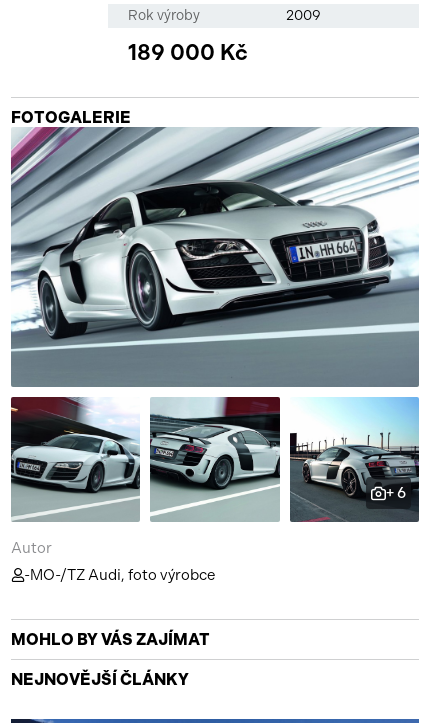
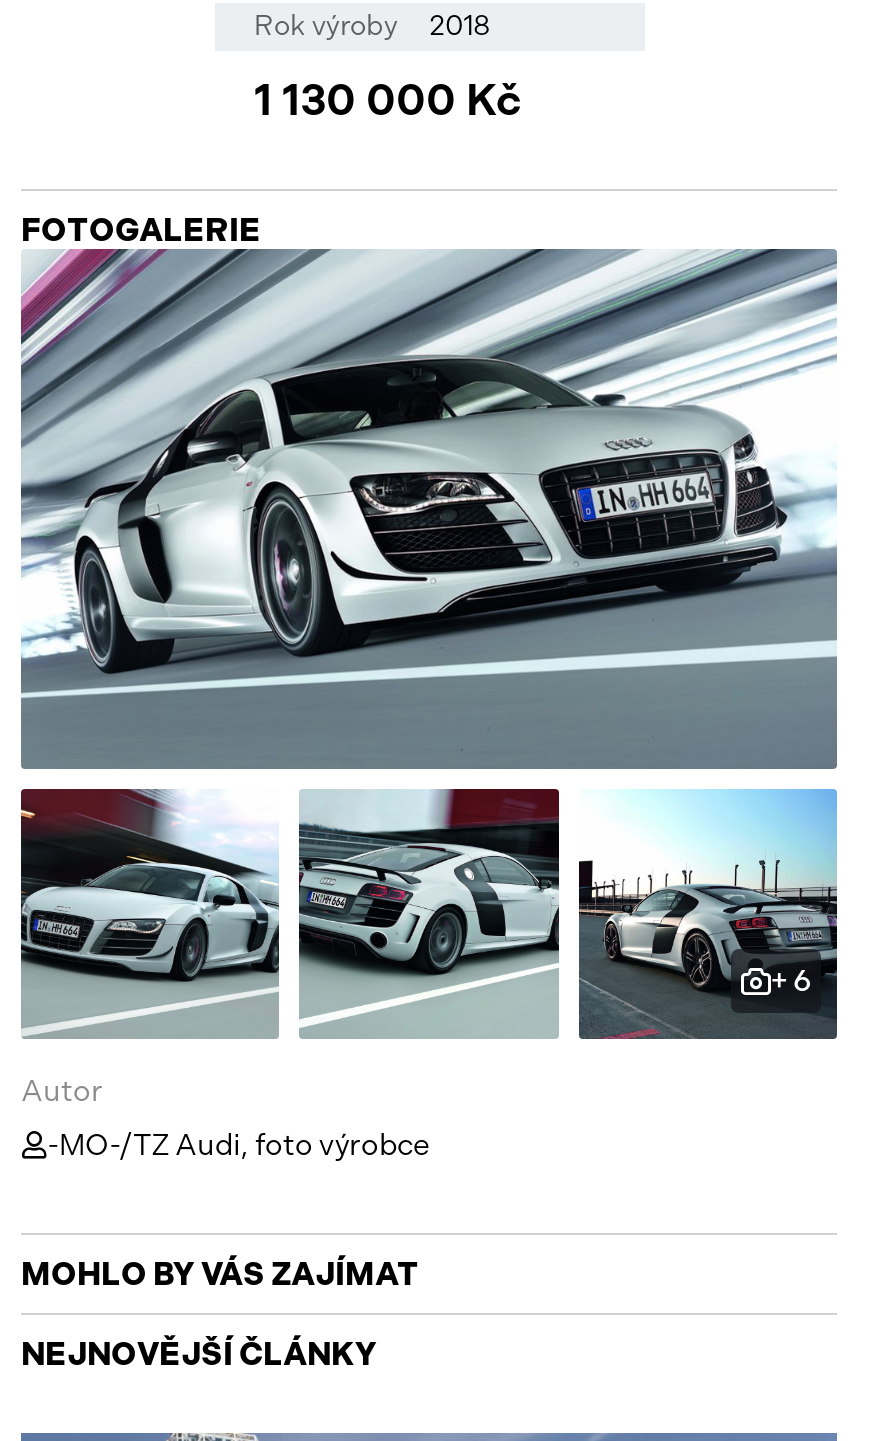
- 2009
+ 2018

- 189 000 Kč
+ 1 130 000 Kč
